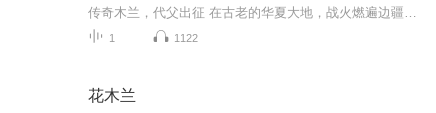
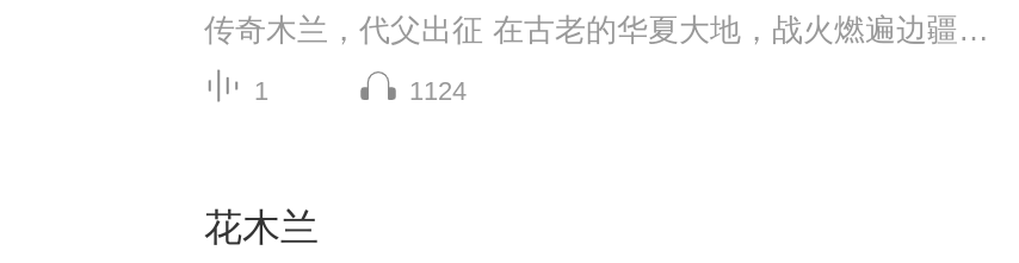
- 1122
+ 1124
